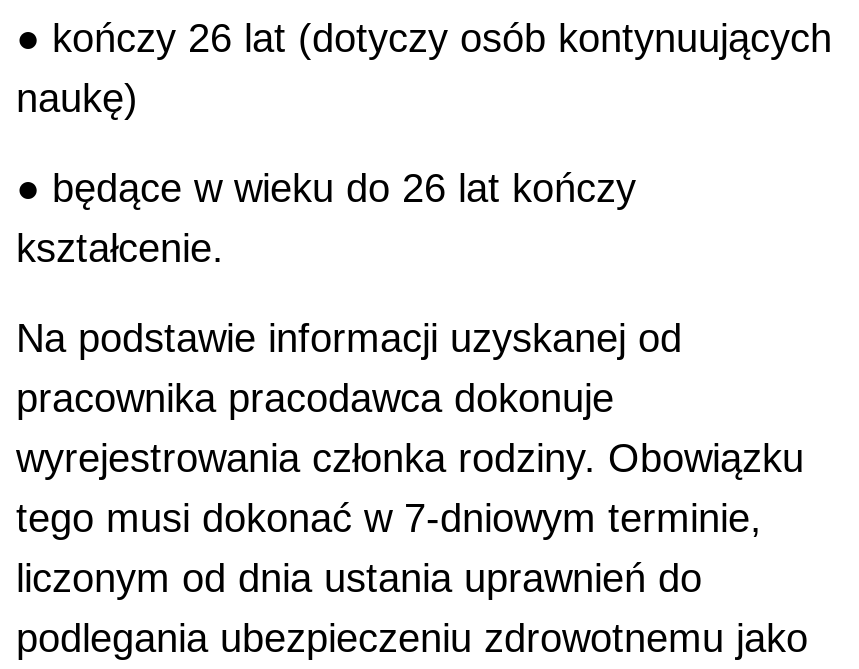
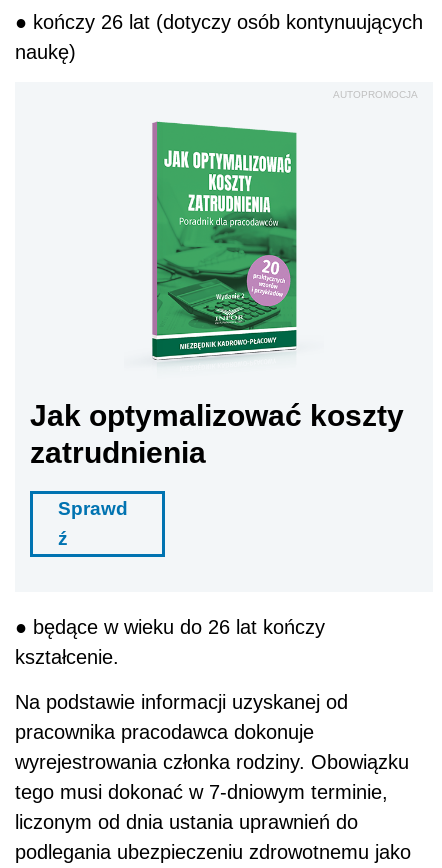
+ [image]
+ Jak optymalizować koszty
+ zatrudnienia
+ Sprawd
+ ź

+ AUTOPROMOCJA
